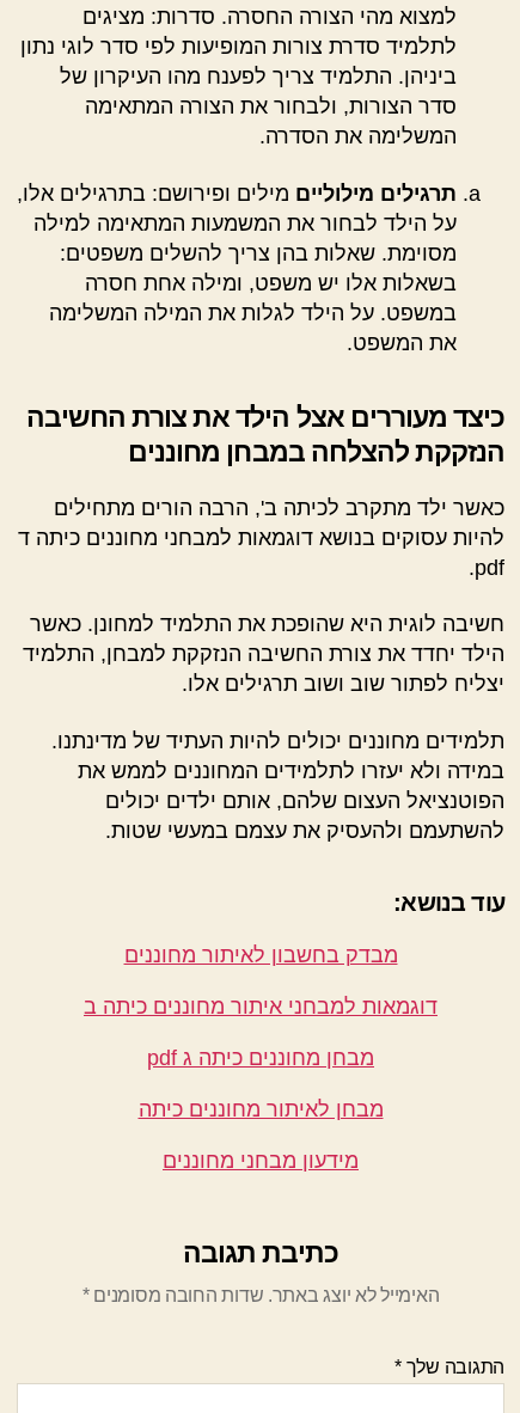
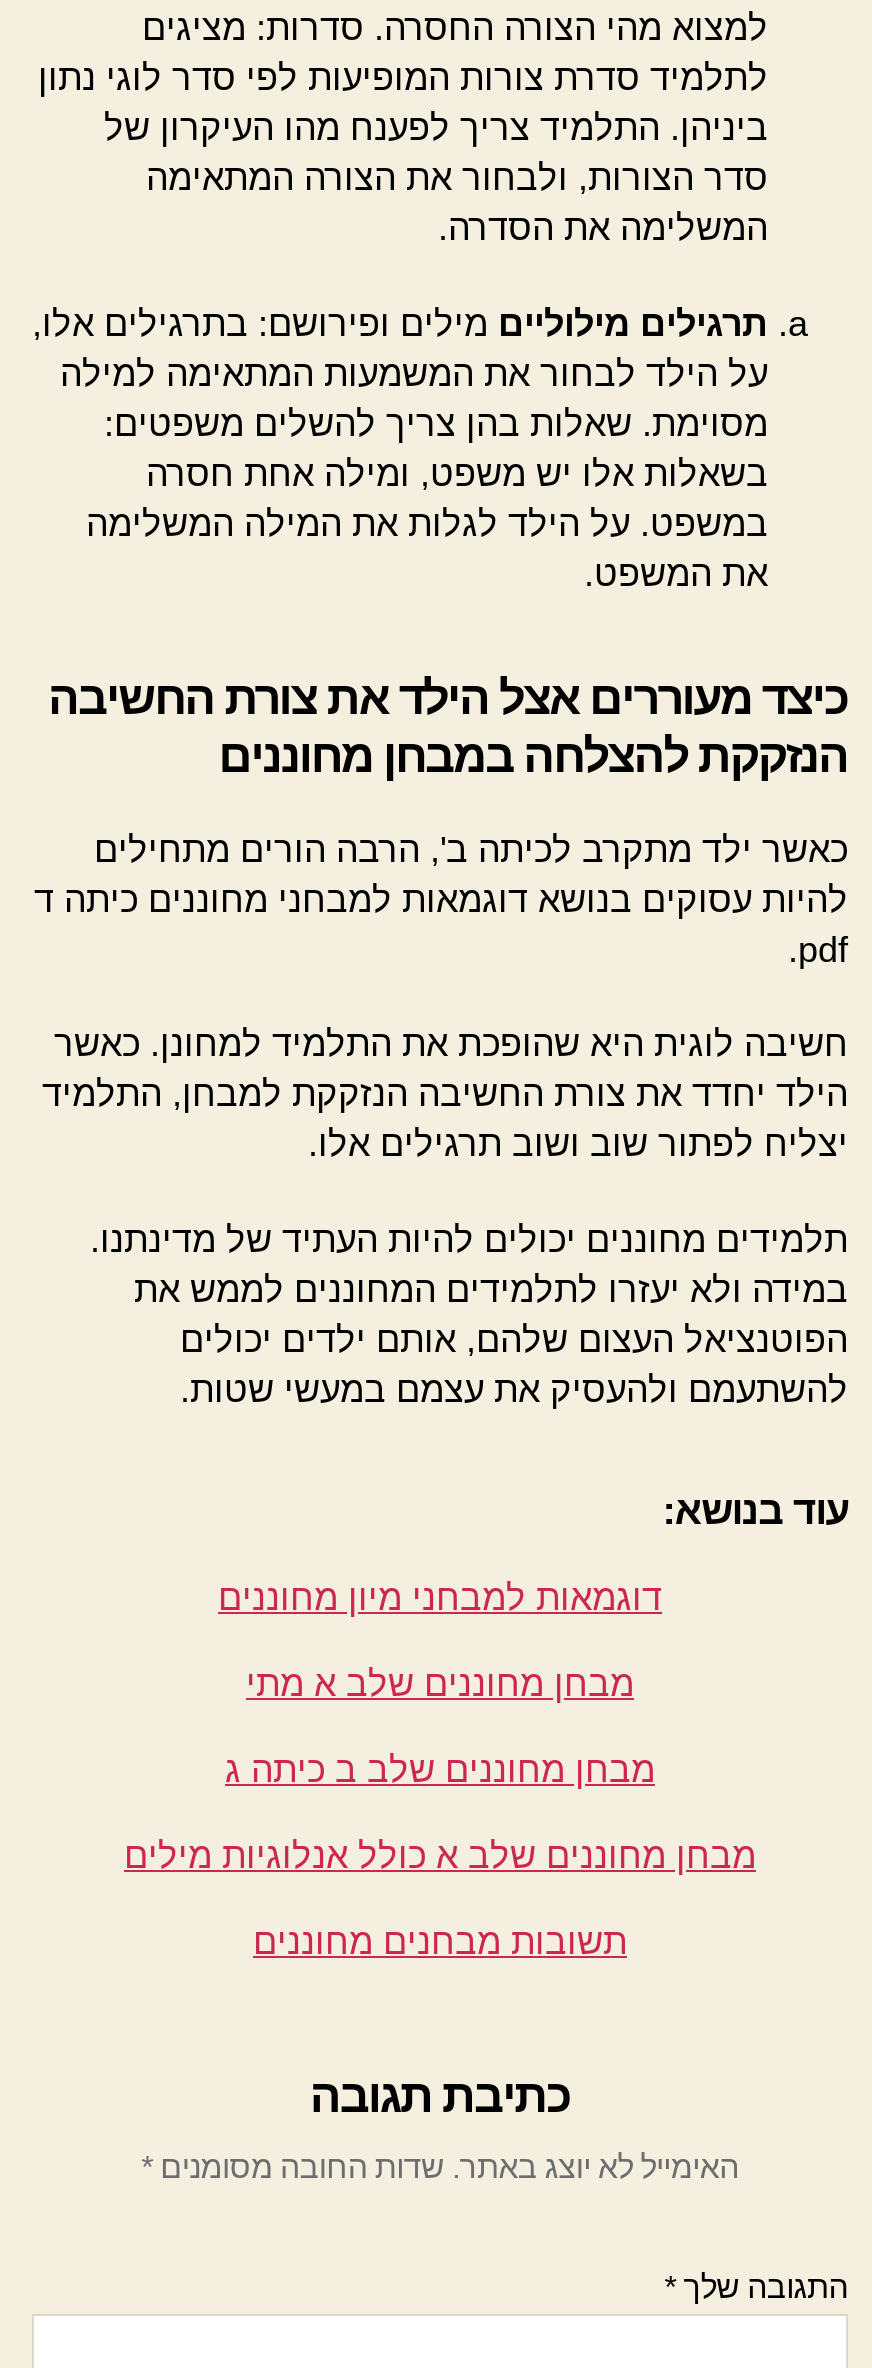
- מבדק בחשבון לאיתור מחוננים
+ דוגמאות למבחני מיון מחוננים

- דוגמאות למבחני איתור מחוננים כיתה ב
+ מבחן מחוננים שלב א מתי

- מבחן מחוננים כיתה ג pdf
+ מבחן מחוננים שלב ב כיתה ג

- מבחן לאיתור מחוננים כיתה
+ מבחן מחוננים שלב א כולל אנלוגיות מילים

- מידעון מבחני מחוננים
+ תשובות מבחנים מחוננים
